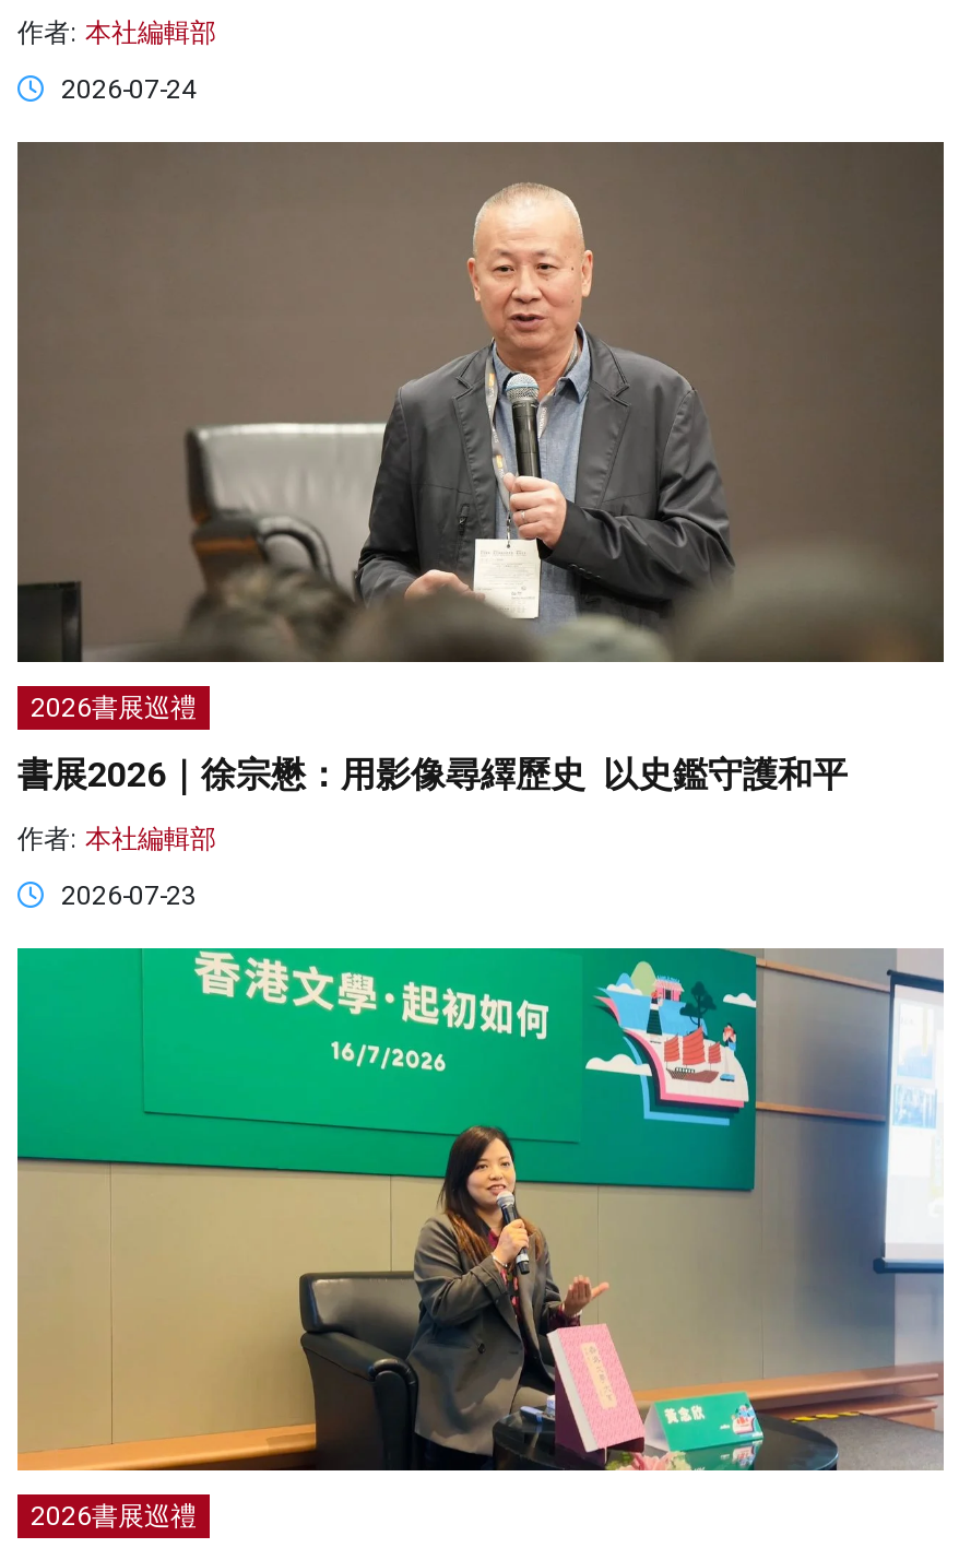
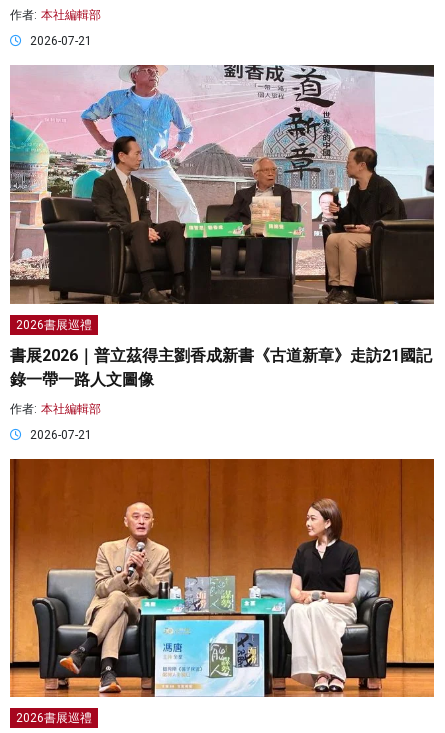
- 2026-07-24
+ 2026-07-21

- [image]
+ [image]

- 書展2026｜徐宗懋：用影像尋繹歷史 以史鑑守護和平
+ 書展2026｜普立茲得主劉香成新書《古道新章》走訪21國記
+ 錄一帶一路人文圖像

- 2026-07-23
+ 2026-07-21

- [image]
+ [image]
